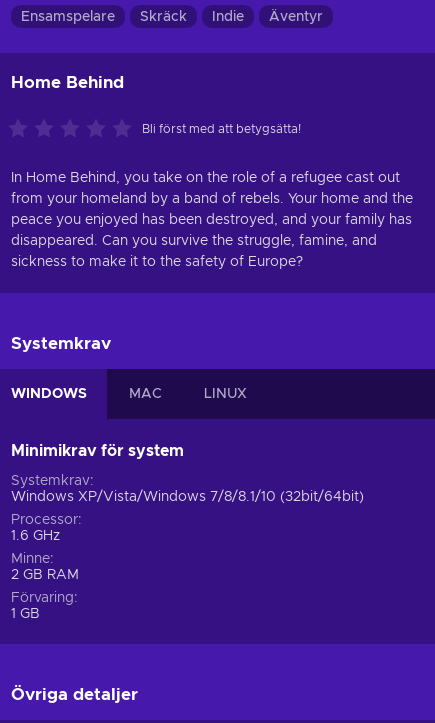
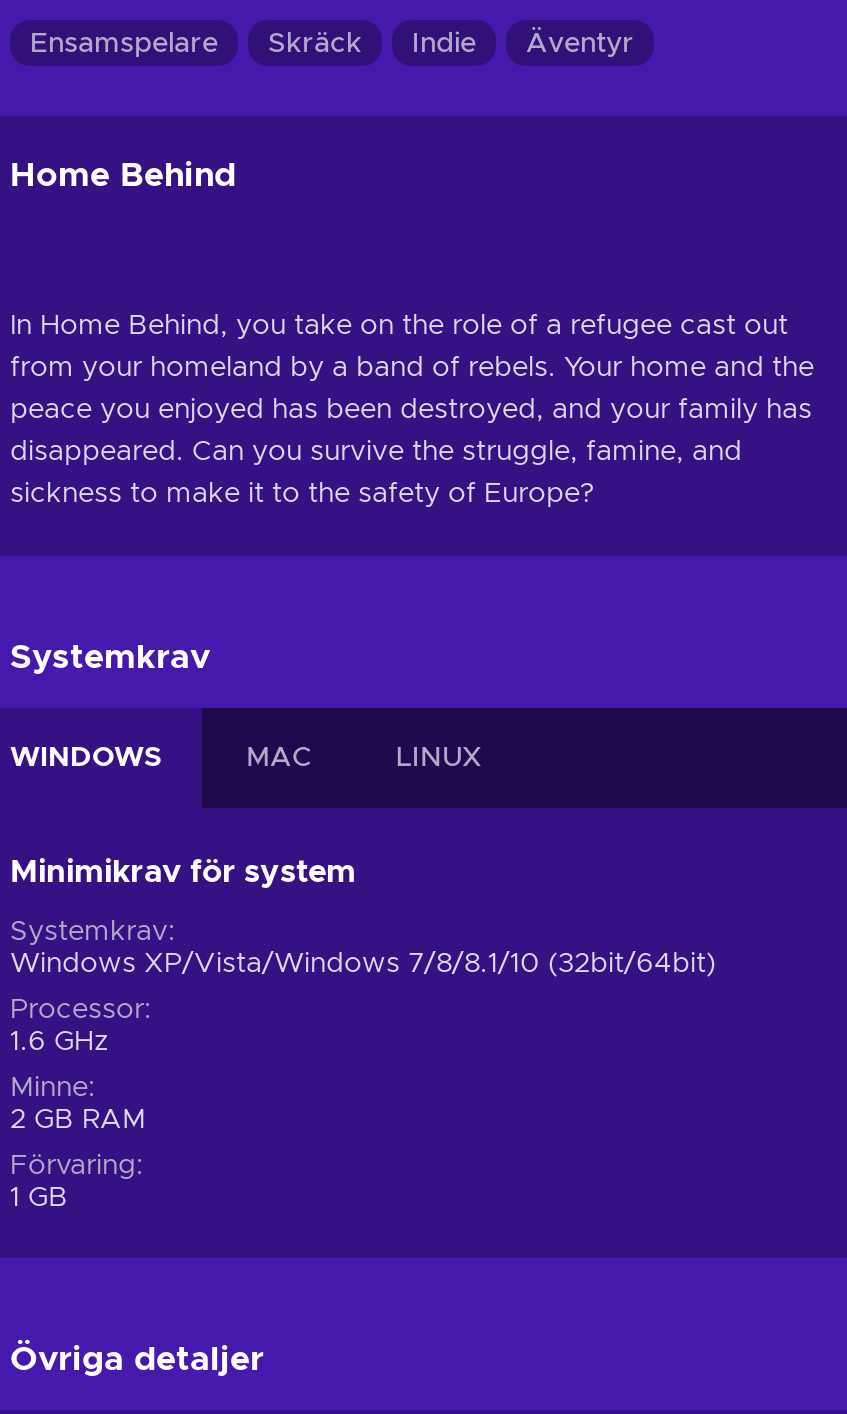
- Bli först med att betygsätta!
